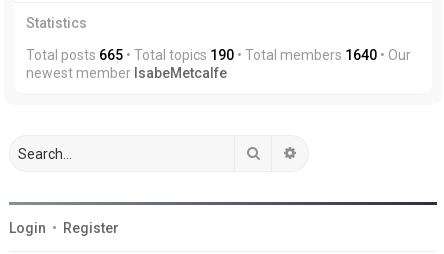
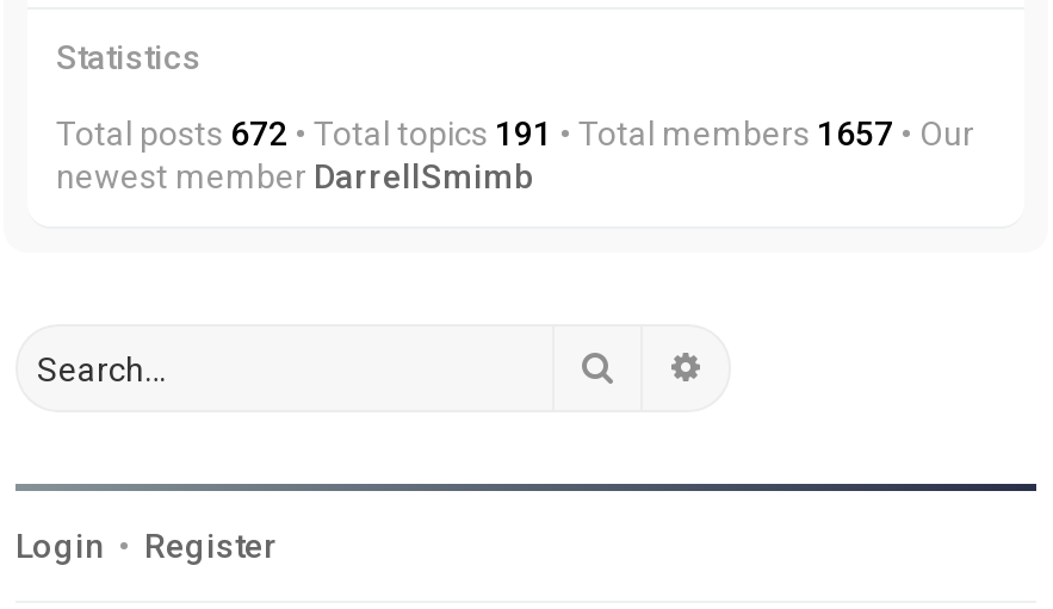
- Total posts 665 • Total topics 190 • Total members 1640 • Our
+ Total posts 672 • Total topics 191 • Total members 1657 • Our

- newest member IsabeMetcalfe
+ newest member DarrellSmimb
